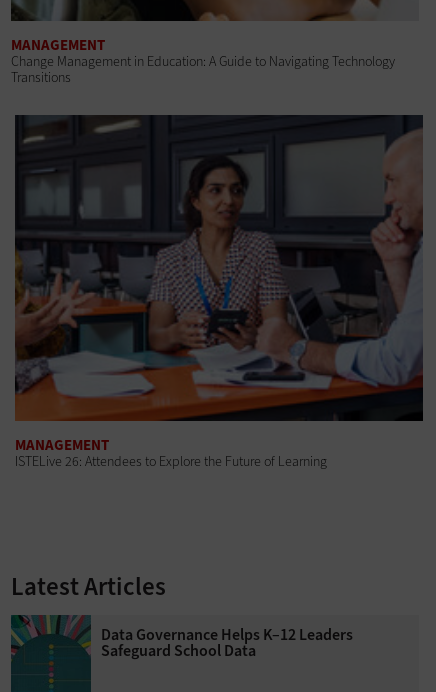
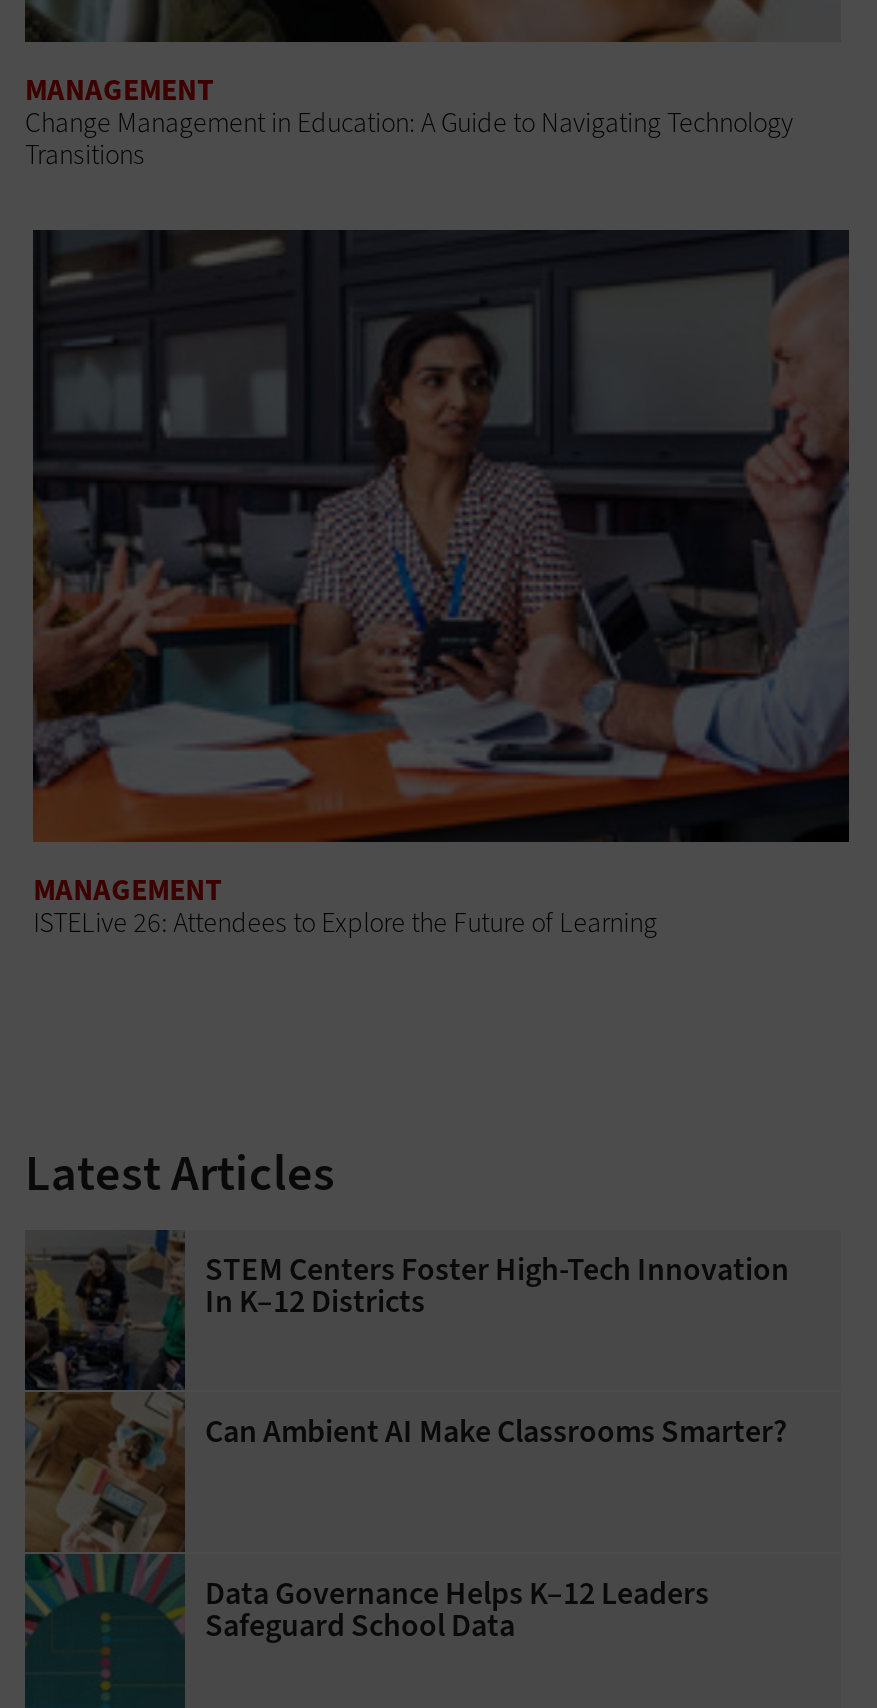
+ [image]
+ STEM Centers Foster High-Tech Innovation
+ In K–12 Districts
+ Can Ambient AI Make Classrooms Smarter?
